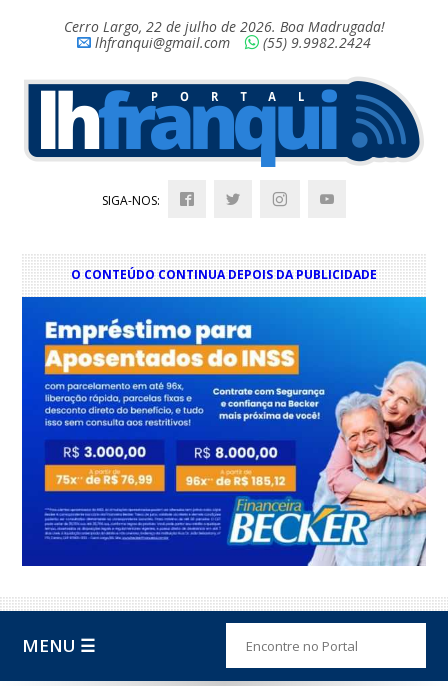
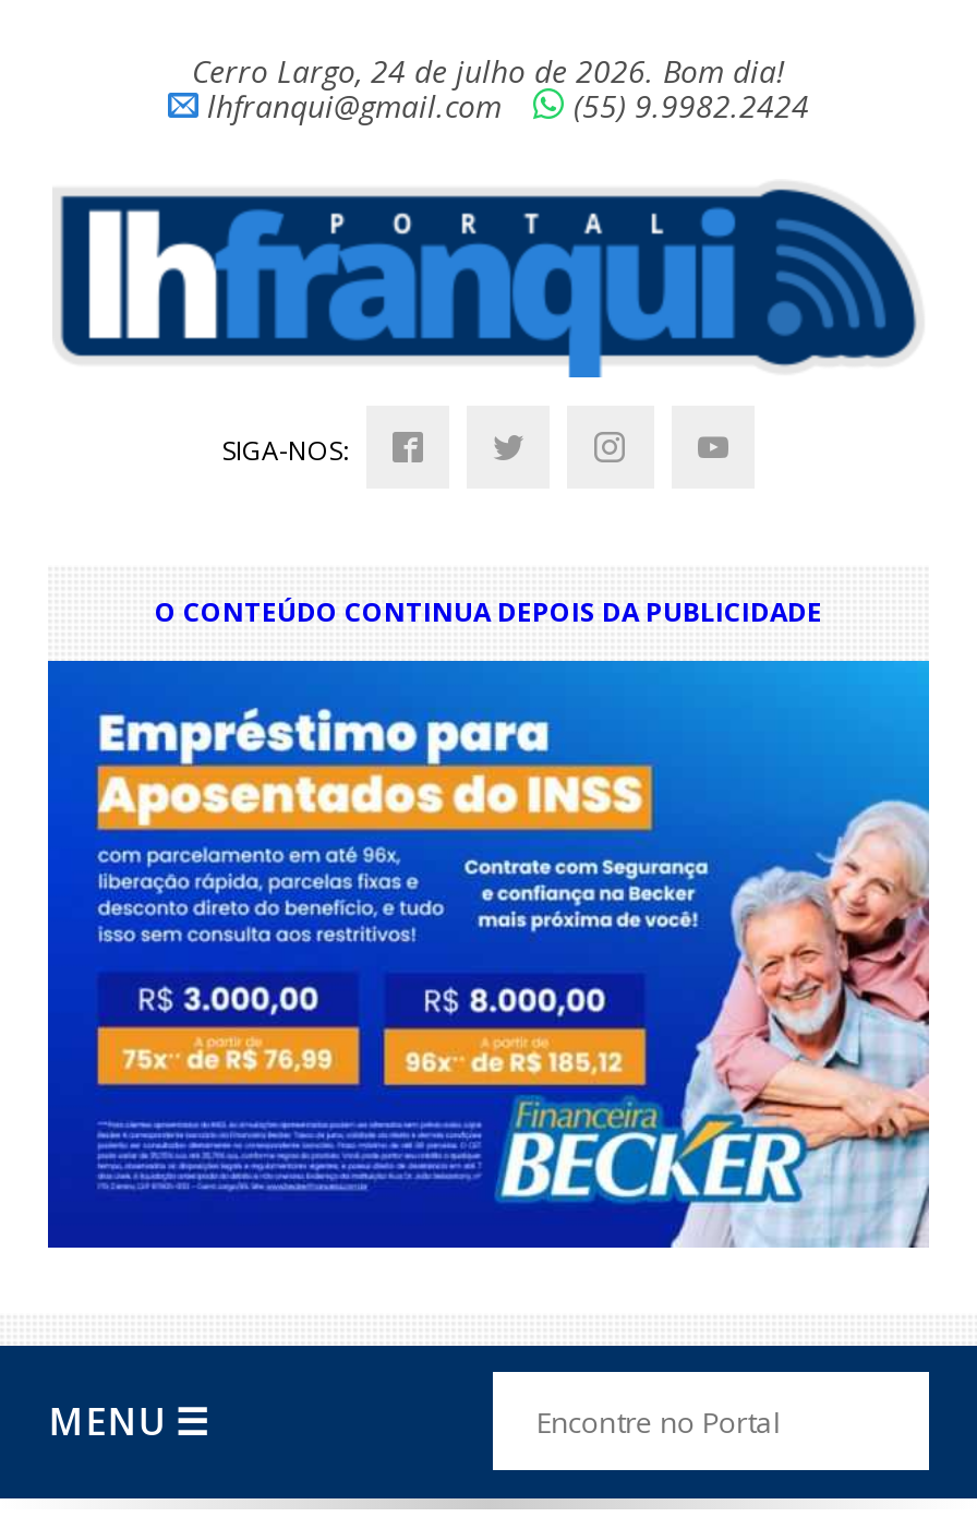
- Cerro Largo, 22 de julho de 2026. Boa Madrugada!
+ Cerro Largo, 24 de julho de 2026. Bom dia!
